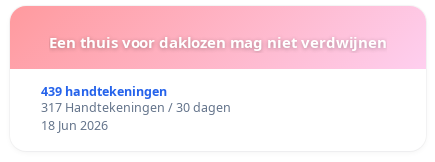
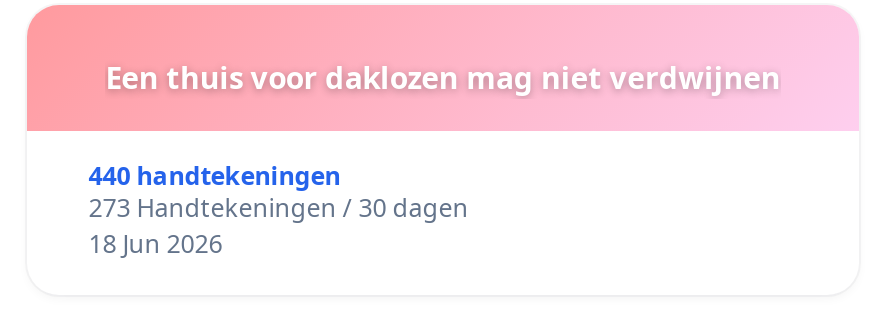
- 439 handtekeningen
+ 440 handtekeningen

- 317 Handtekeningen / 30 dagen
+ 273 Handtekeningen / 30 dagen
